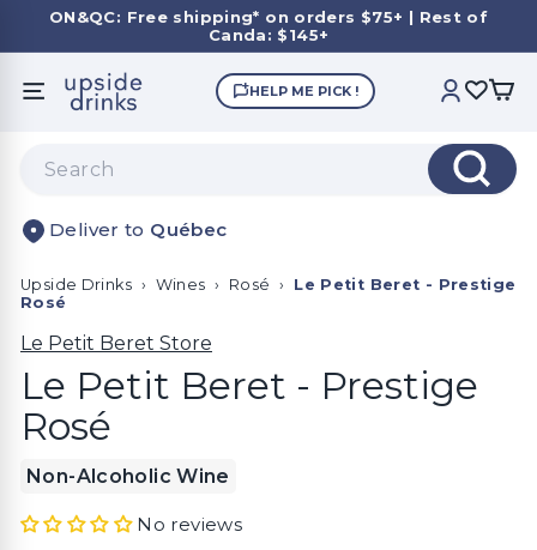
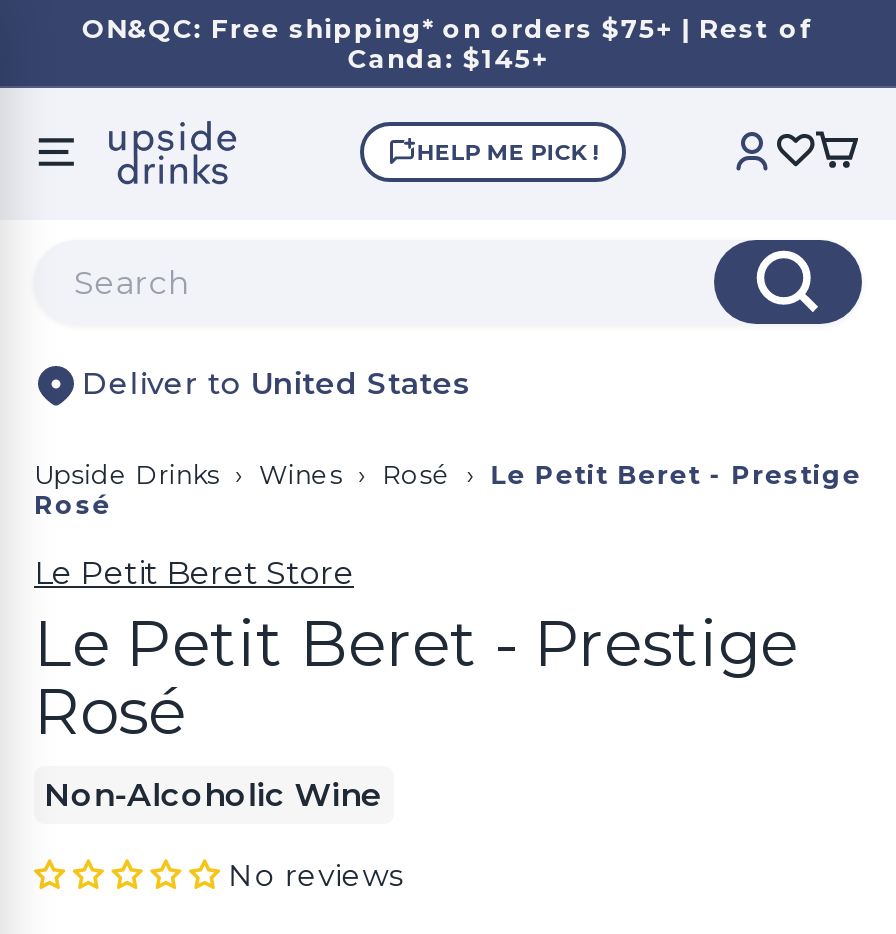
- Québec
+ United States
